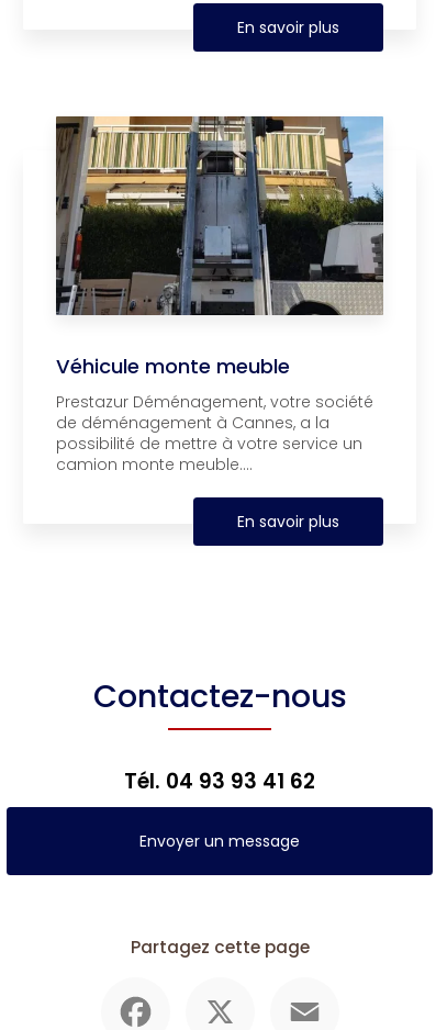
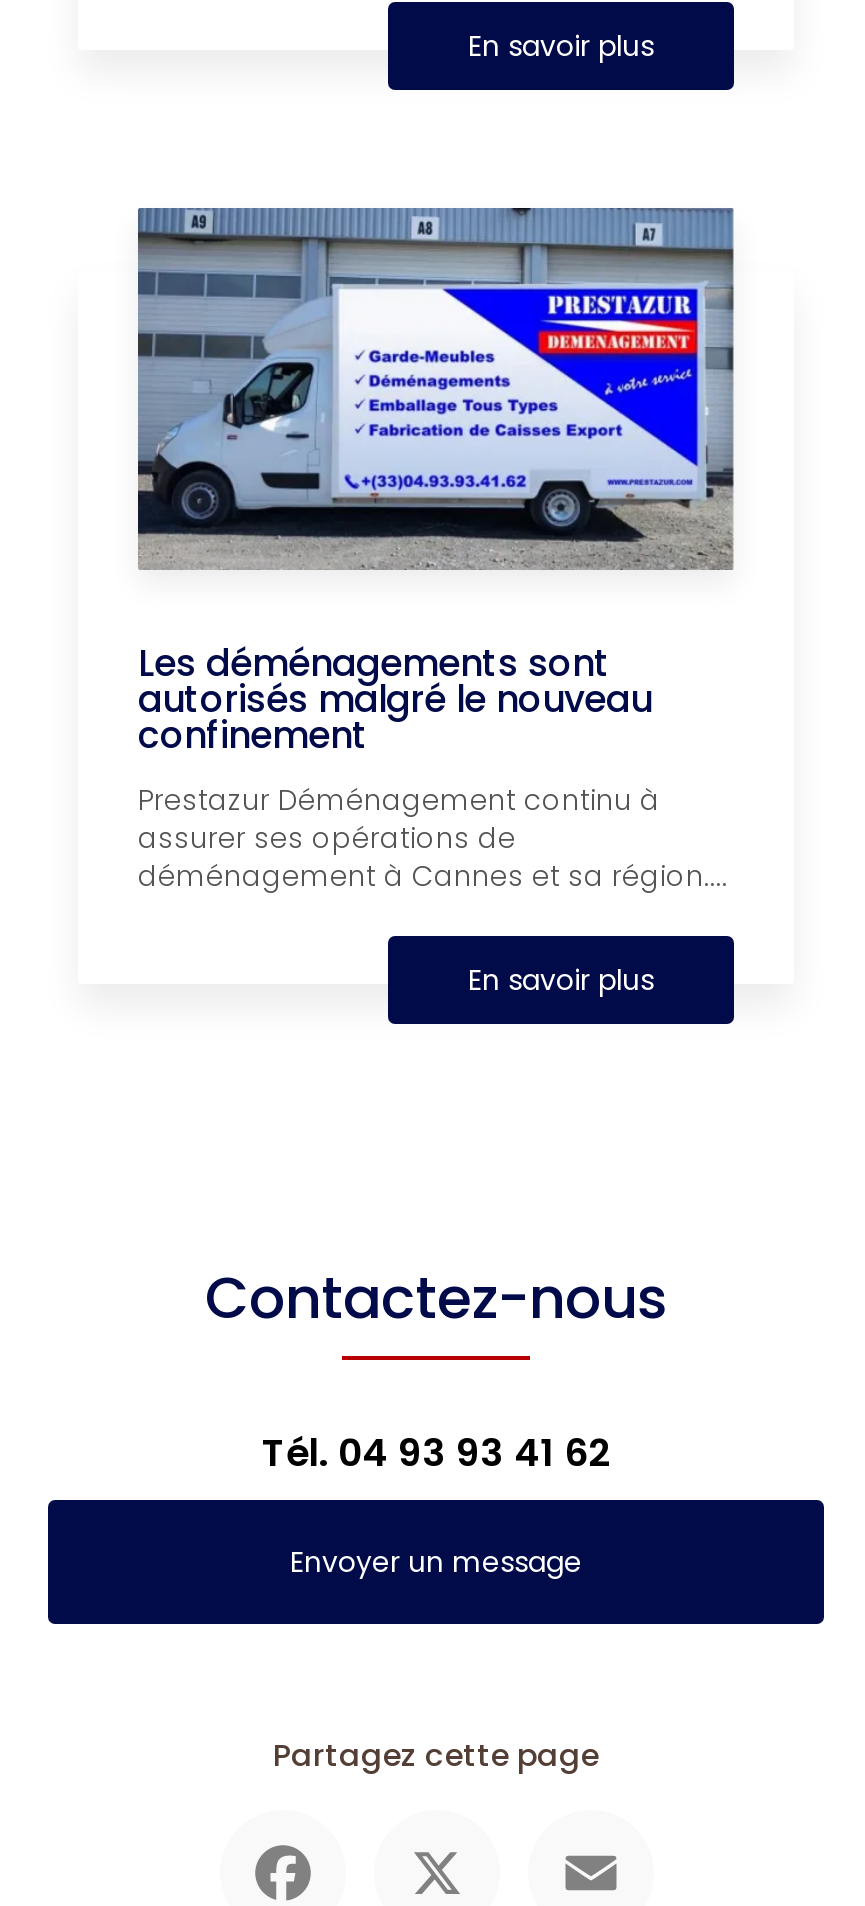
- [image]
- Véhicule monte meuble
- Prestazur Déménagement, votre société
- de déménagement à Cannes, a la
- possibilité de mettre à votre service un
- camion monte meuble....
+ [image]
+ Les déménagements sont
+ autorisés malgré le nouveau
+ confinement
+ Prestazur Déménagement continu à
+ assurer ses opérations de
+ déménagement à Cannes et sa région....
